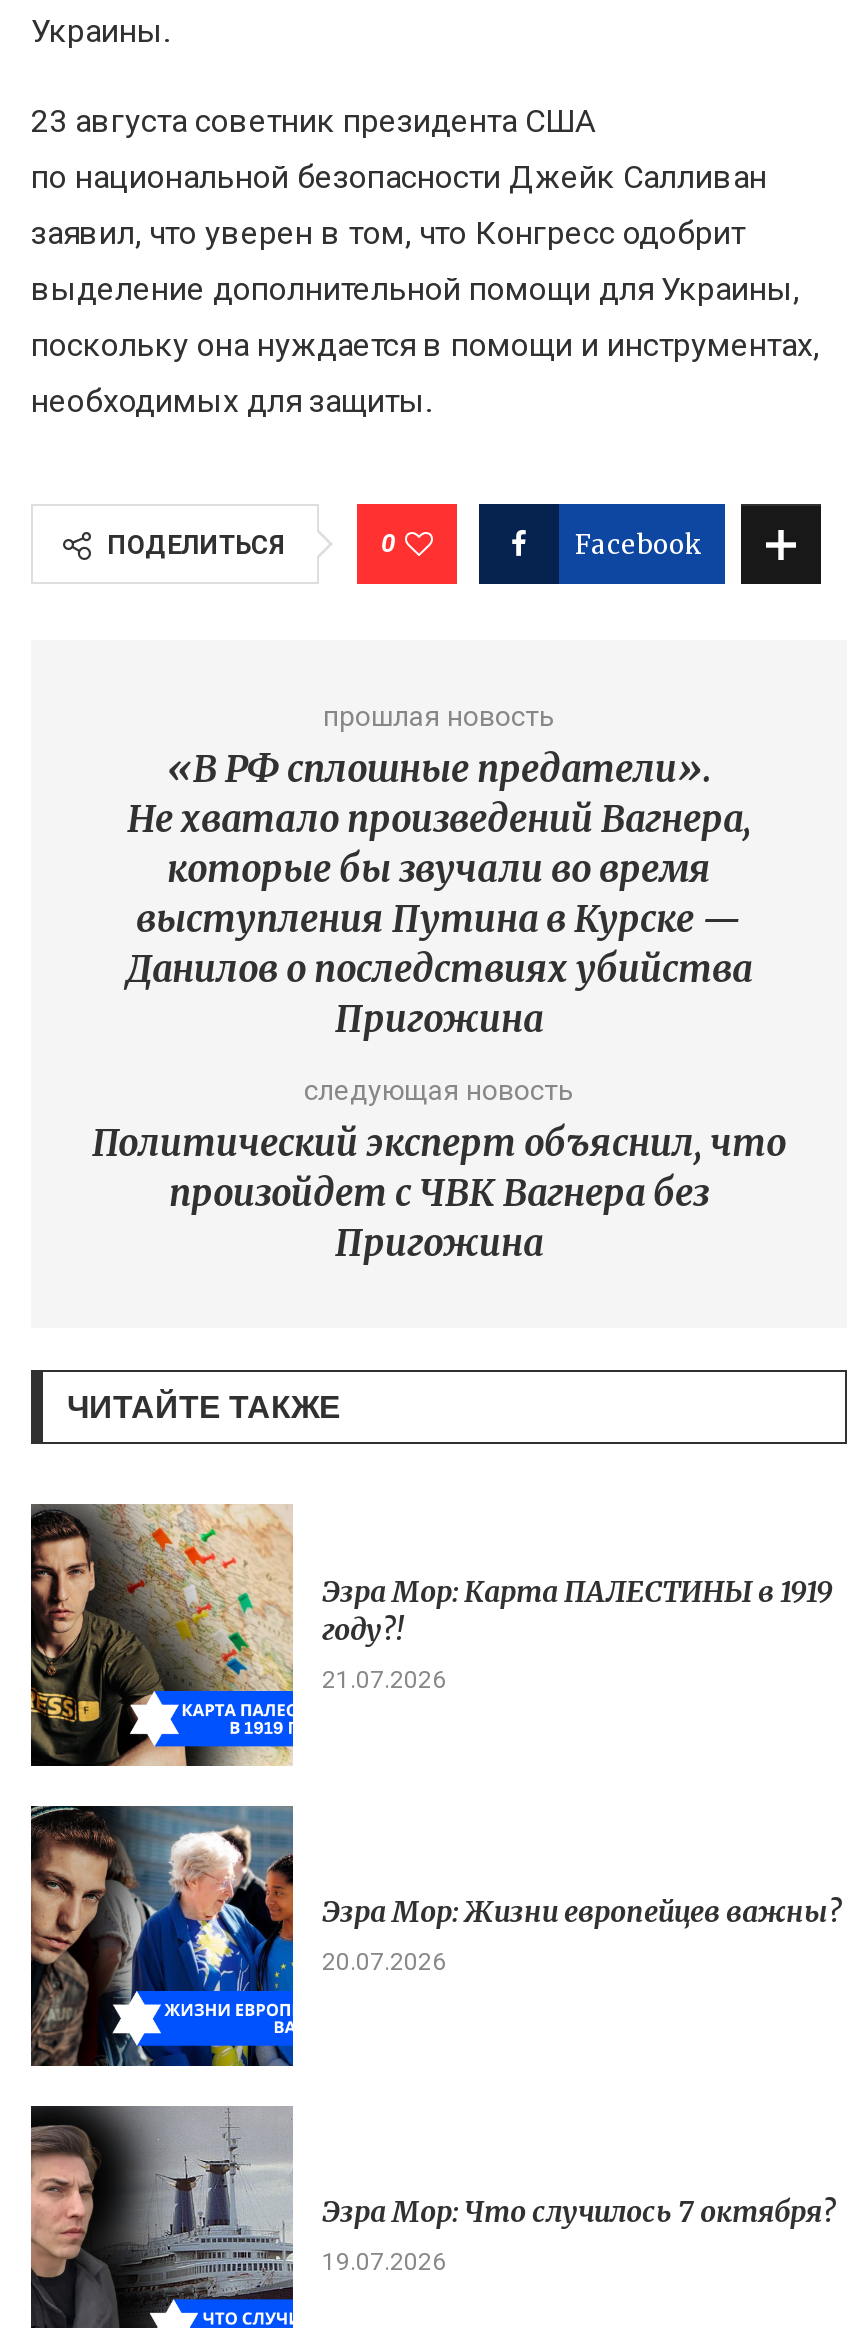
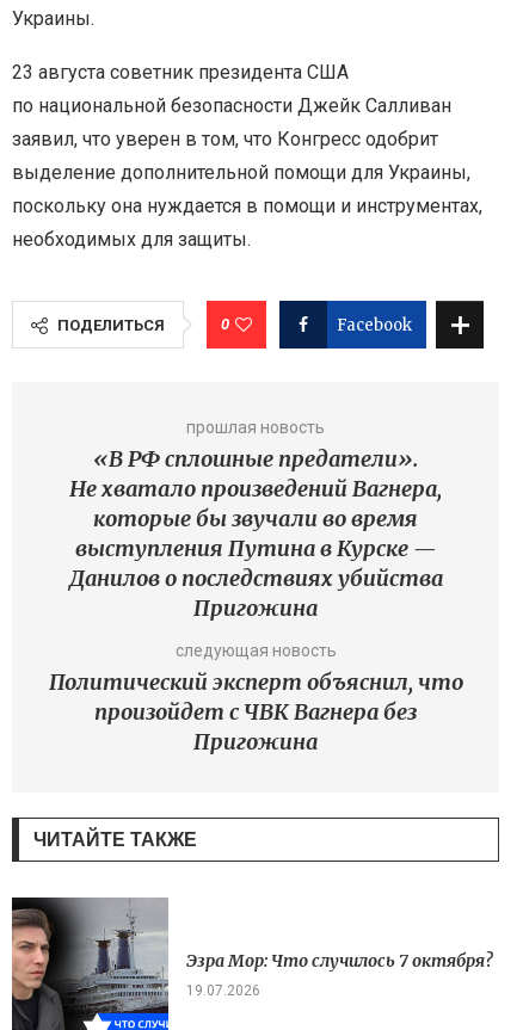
- [image]
- Эзра Мор: Карта ПАЛЕСТИНЫ в 1919
- году?!
- 21.07.2026

- [image]
- Эзра Мор: Жизни европейцев важны?
- 20.07.2026
